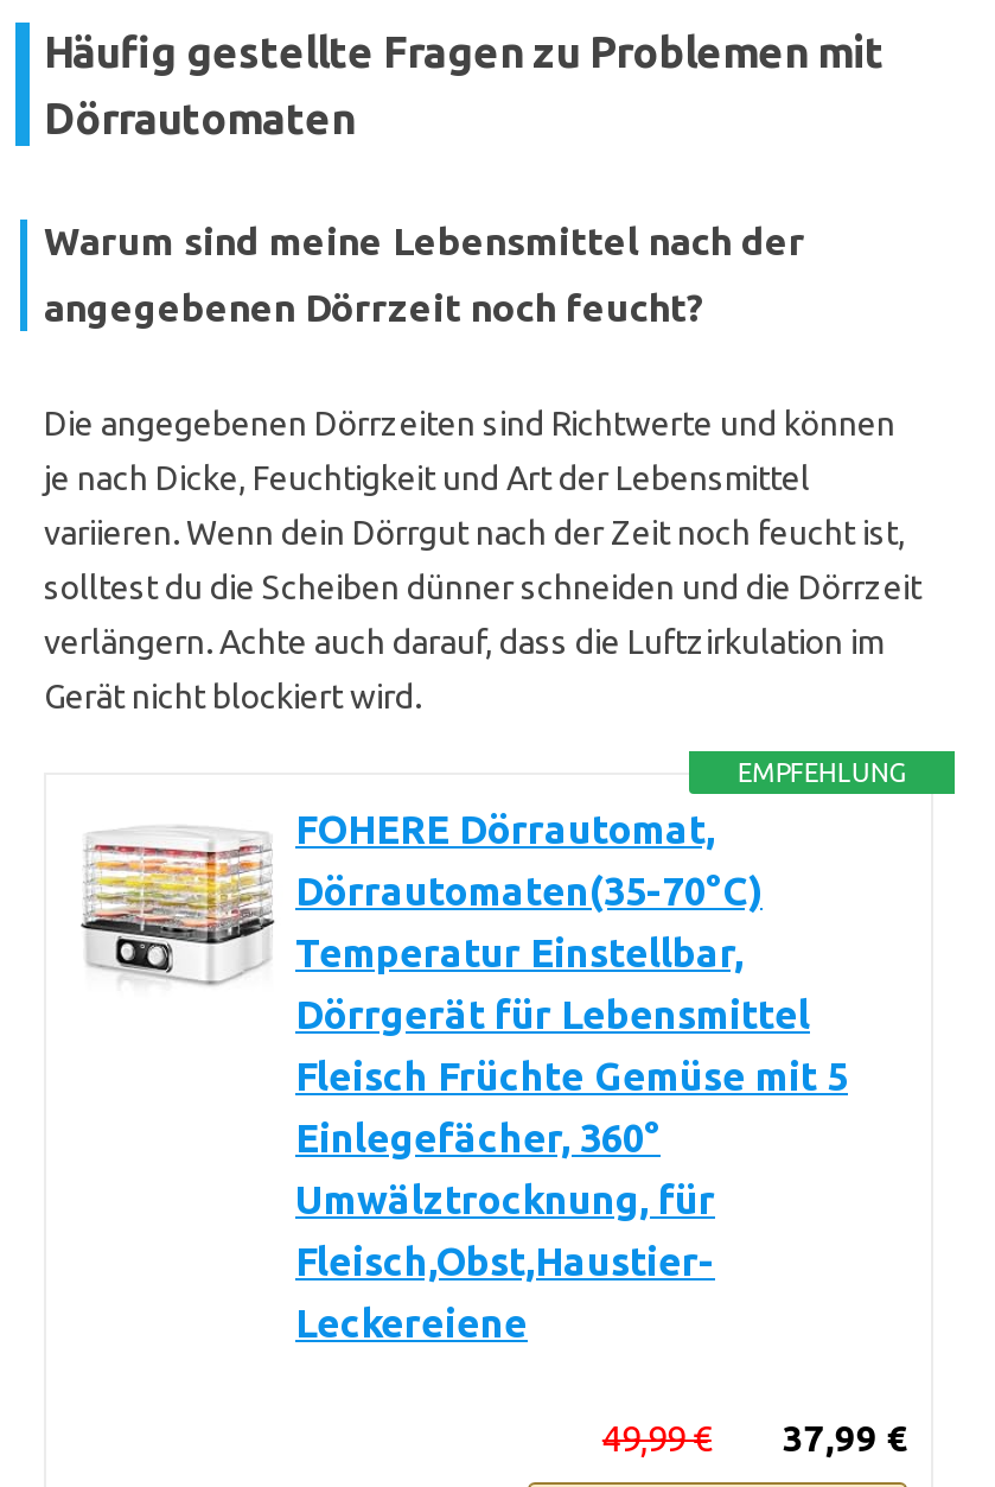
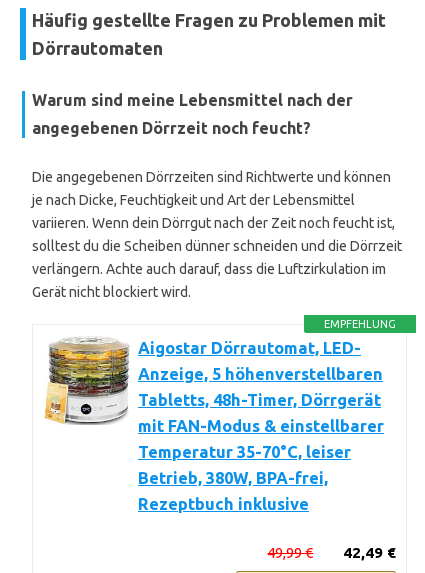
- [image]
- FOHERE Dörrautomat,
- Dörrautomaten(35-70°C)
- Temperatur Einstellbar,
- Dörrgerät für Lebensmittel
- Fleisch Früchte Gemüse mit 5
- Einlegefächer, 360°
- Umwälztrocknung, für
- Fleisch,Obst,Haustier-
- Leckereiene
+ [image]
+ Aigostar Dörrautomat, LED-
+ Anzeige, 5 höhenverstellbaren
+ Tabletts, 48h-Timer, Dörrgerät
+ mit FAN-Modus & einstellbarer
+ Temperatur 35-70°C, leiser
+ Betrieb, 380W, BPA-frei,
+ Rezeptbuch inklusive

- 49,99 € 37,99 €
+ 49,99 € 42,49 €
